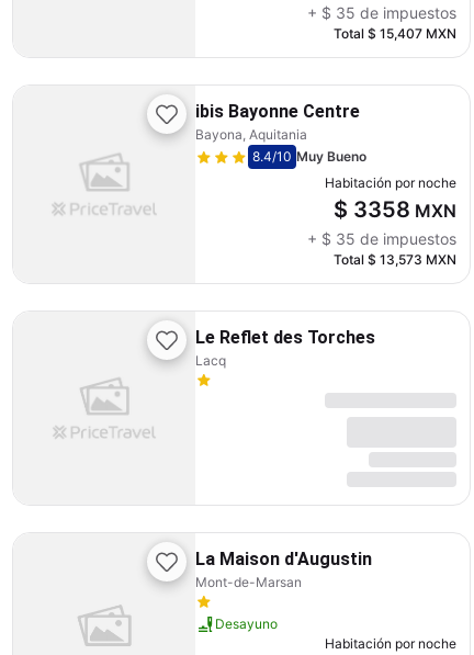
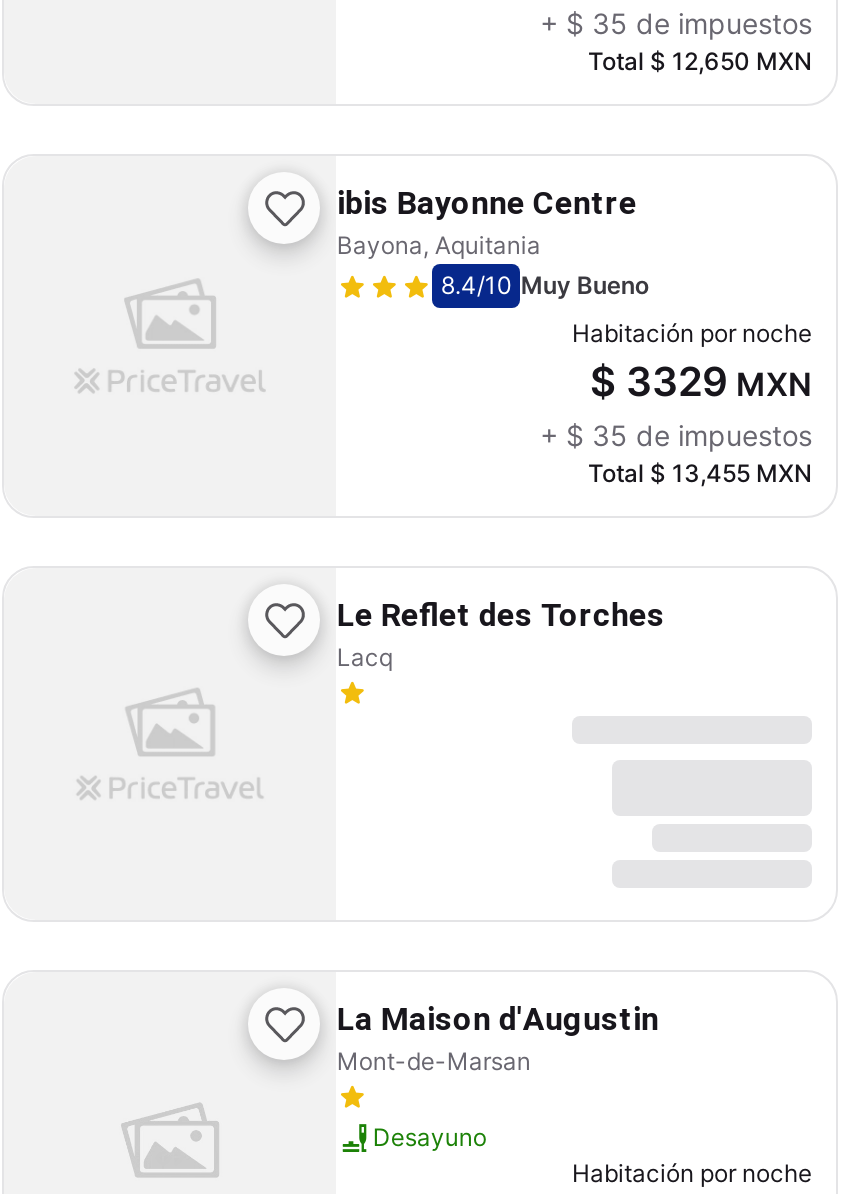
- Total $ 15,407 MXN
+ Total $ 12,650 MXN

- $ 3358 MXN
+ $ 3329 MXN

- Total $ 13,573 MXN
+ Total $ 13,455 MXN
